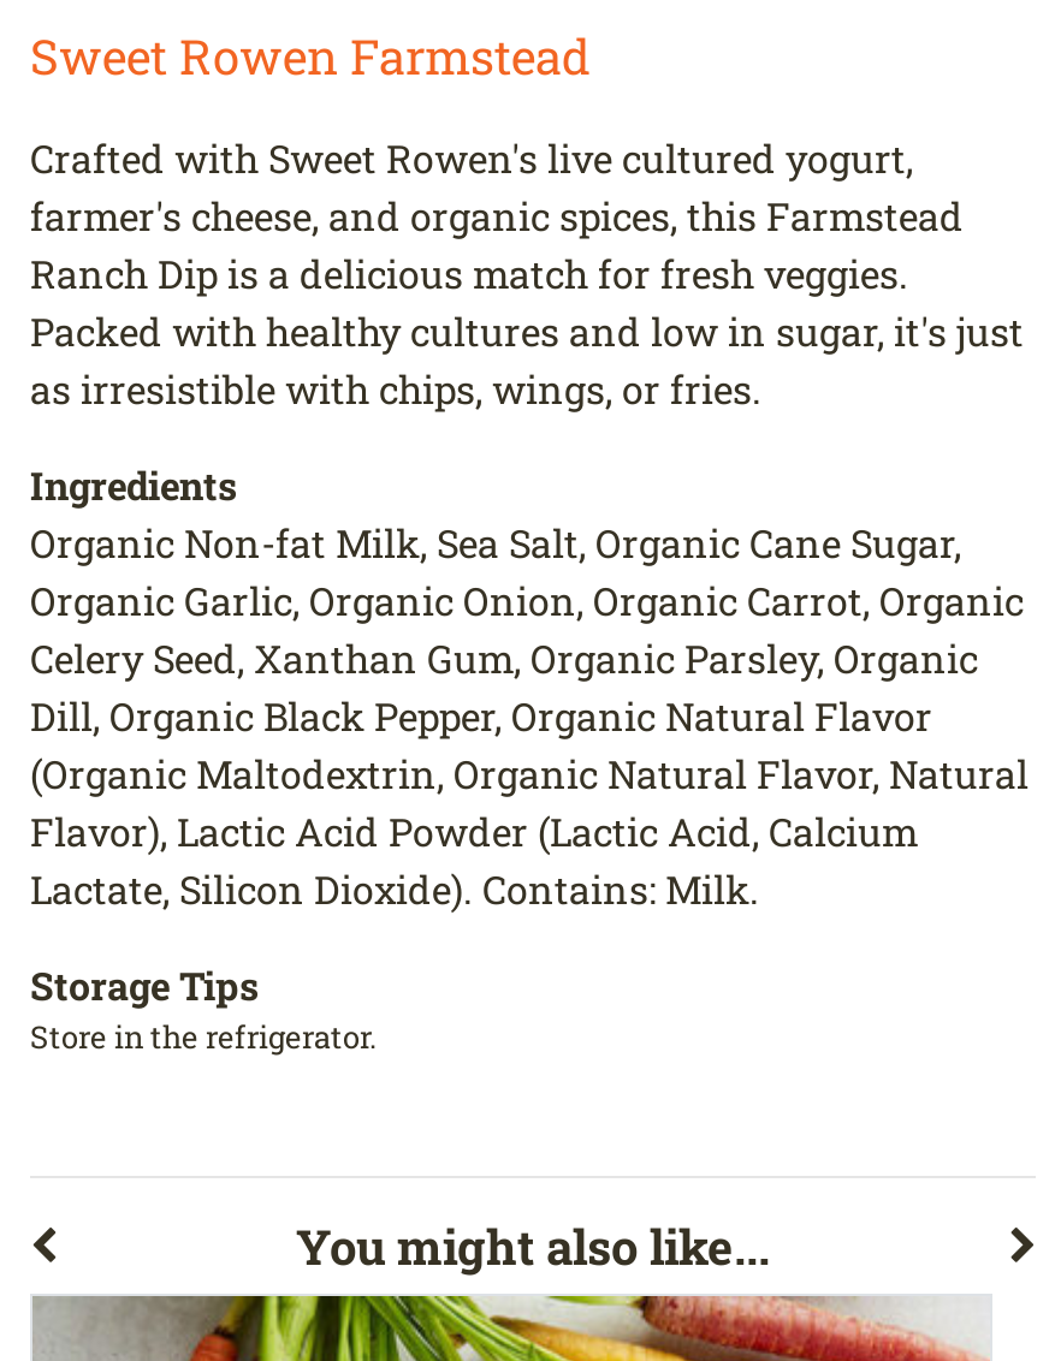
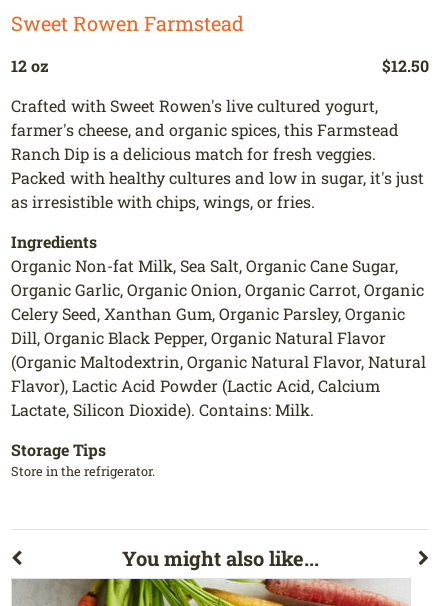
+ 12 oz
+ $12.50
